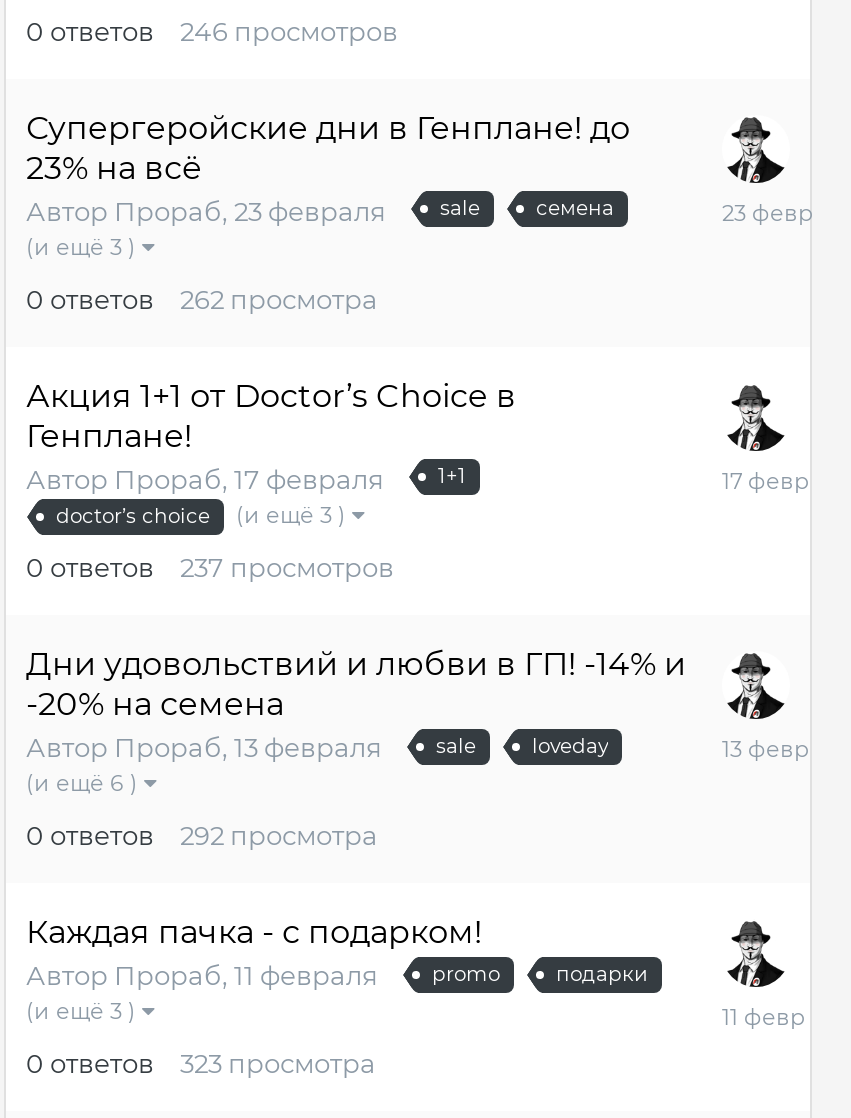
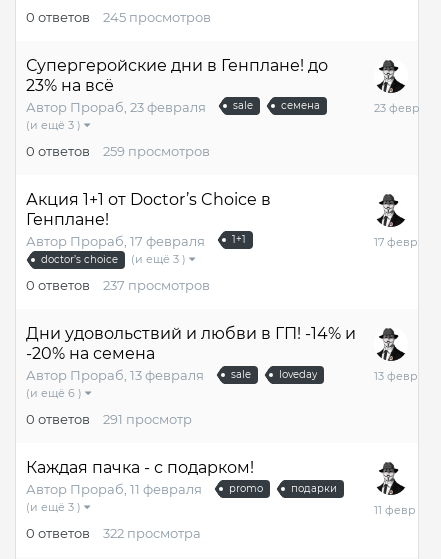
- 246 просмотров
+ 245 просмотров

- 262 просмотра
+ 259 просмотров

- 292 просмотра
+ 291 просмотр

- 323 просмотра
+ 322 просмотра
